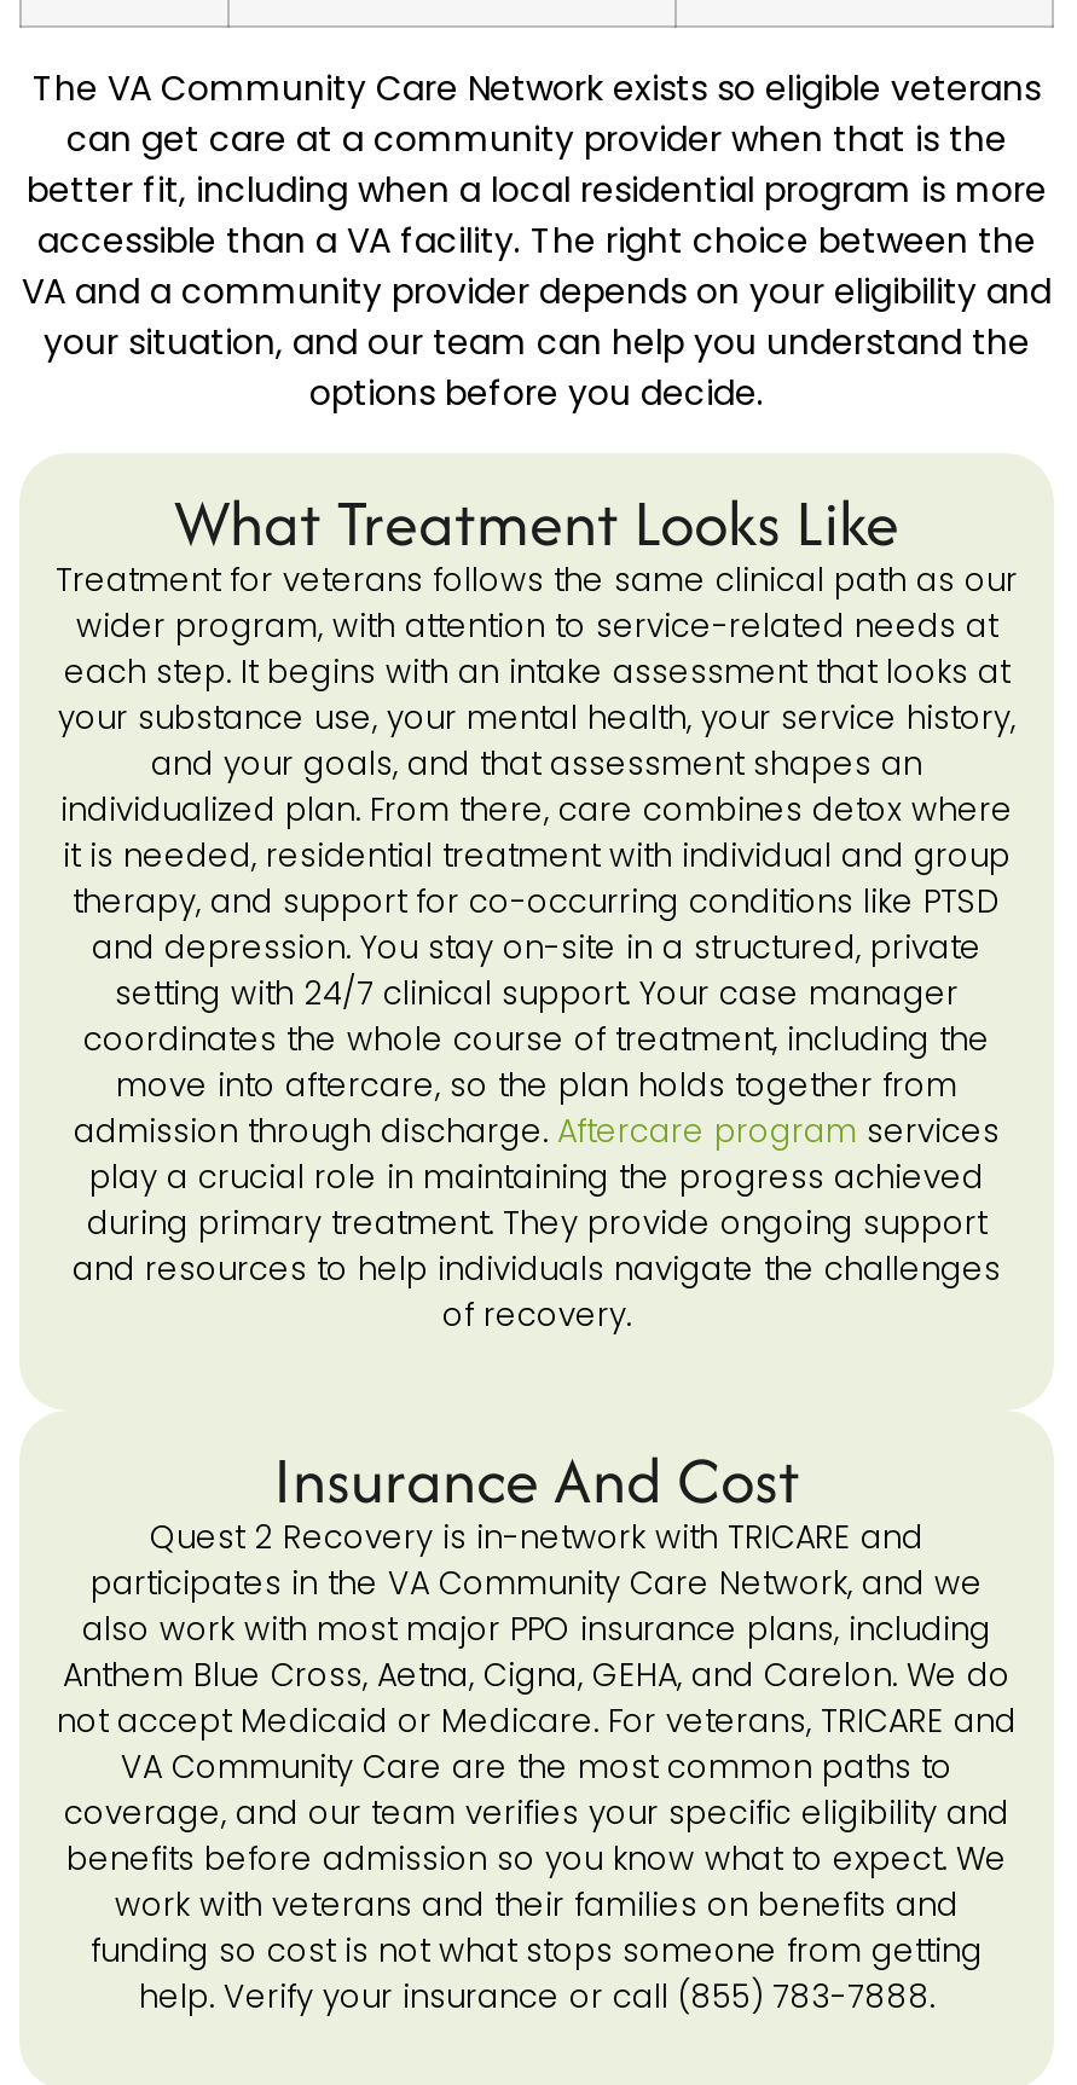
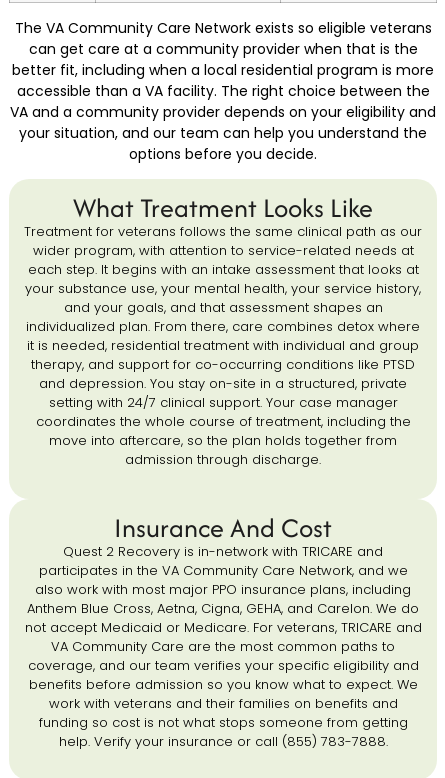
- admission through discharge. Aftercare program services
- play a crucial role in maintaining the progress achieved
- during primary treatment. They provide ongoing support
- and resources to help individuals navigate the challenges
- of recovery.
+ admission through discharge.
